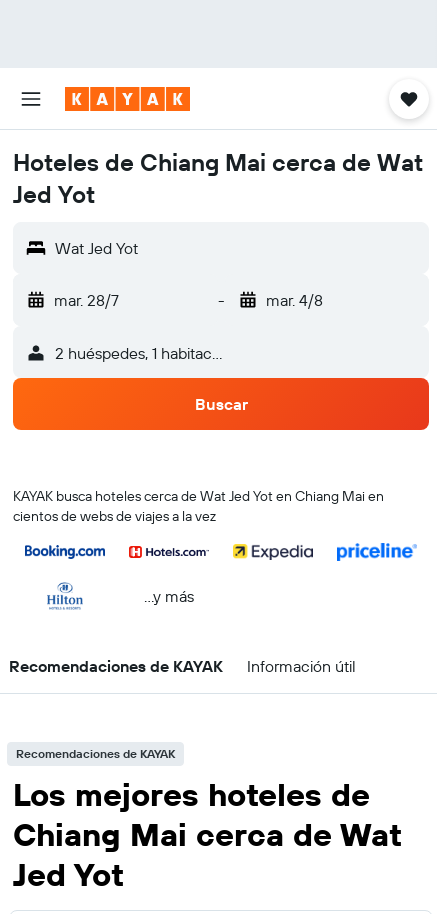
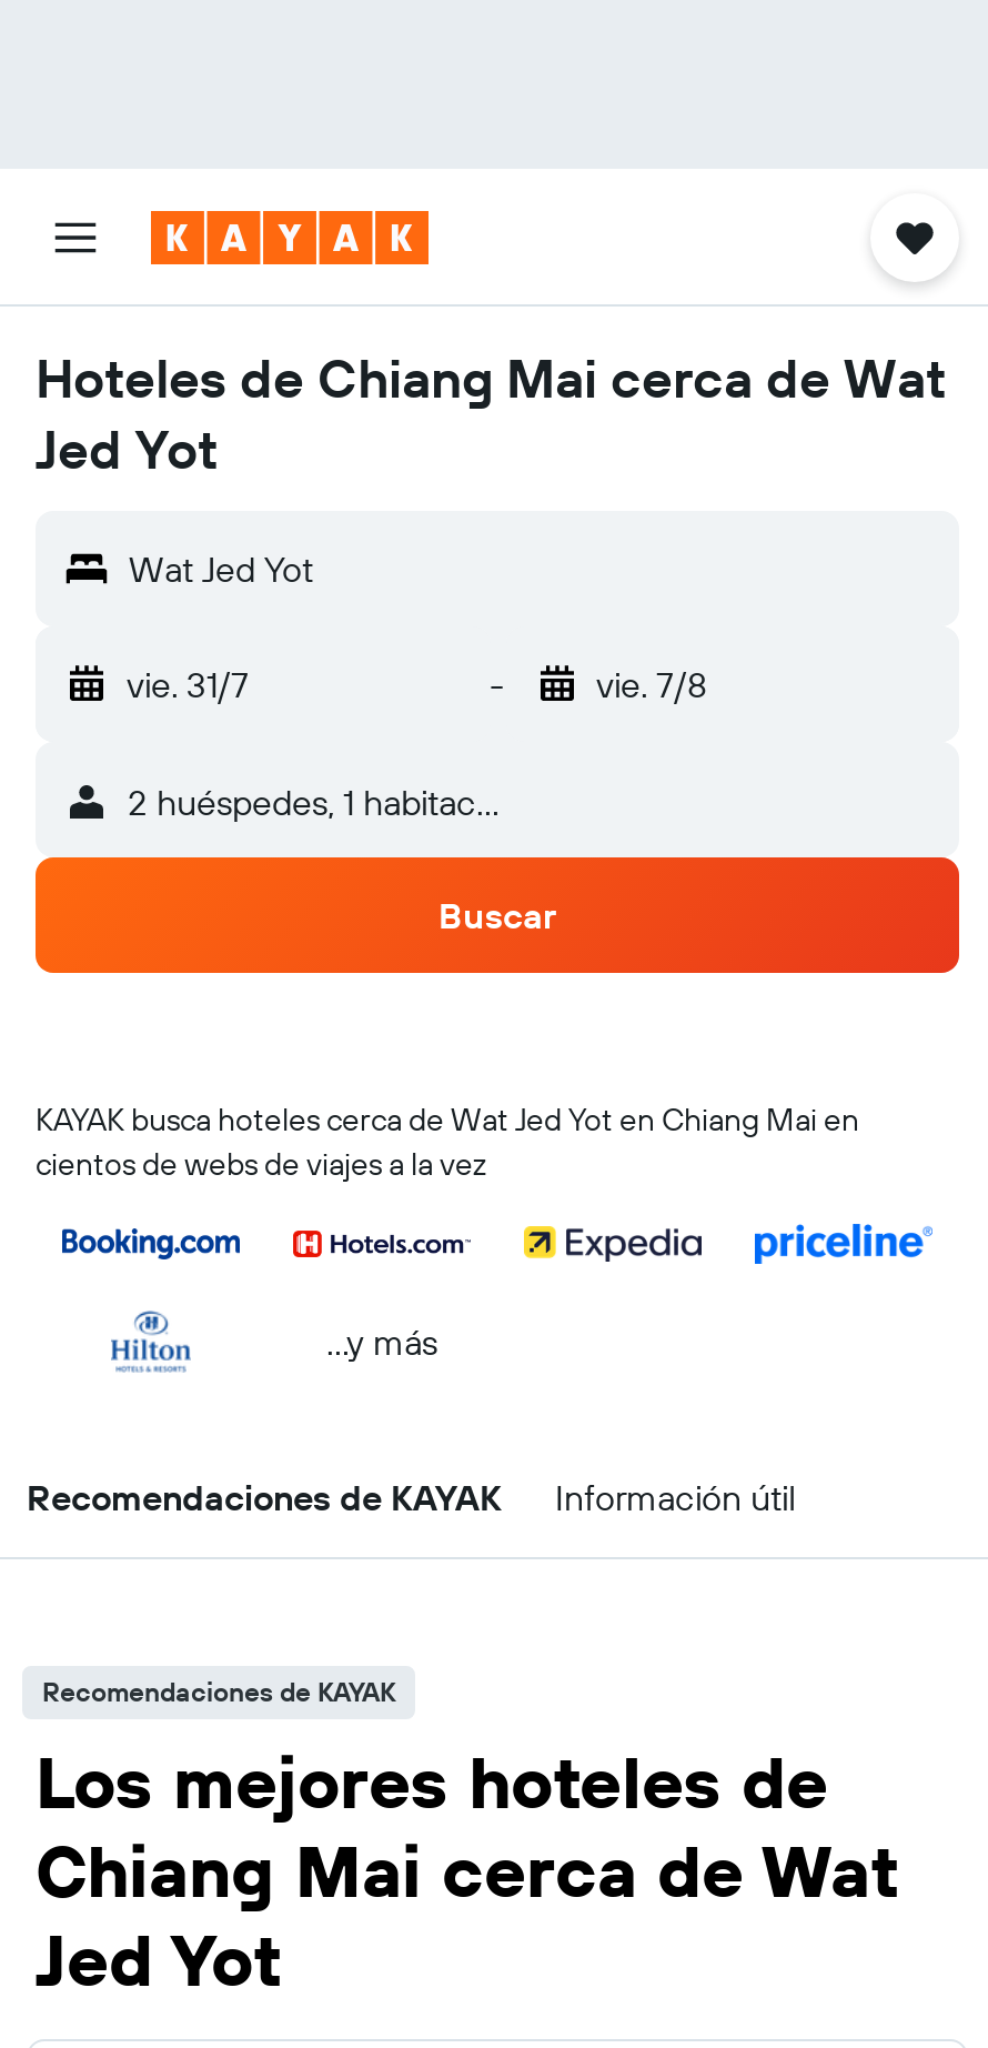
- mar. 28/7
+ vie. 31/7

- mar. 4/8
+ vie. 7/8
